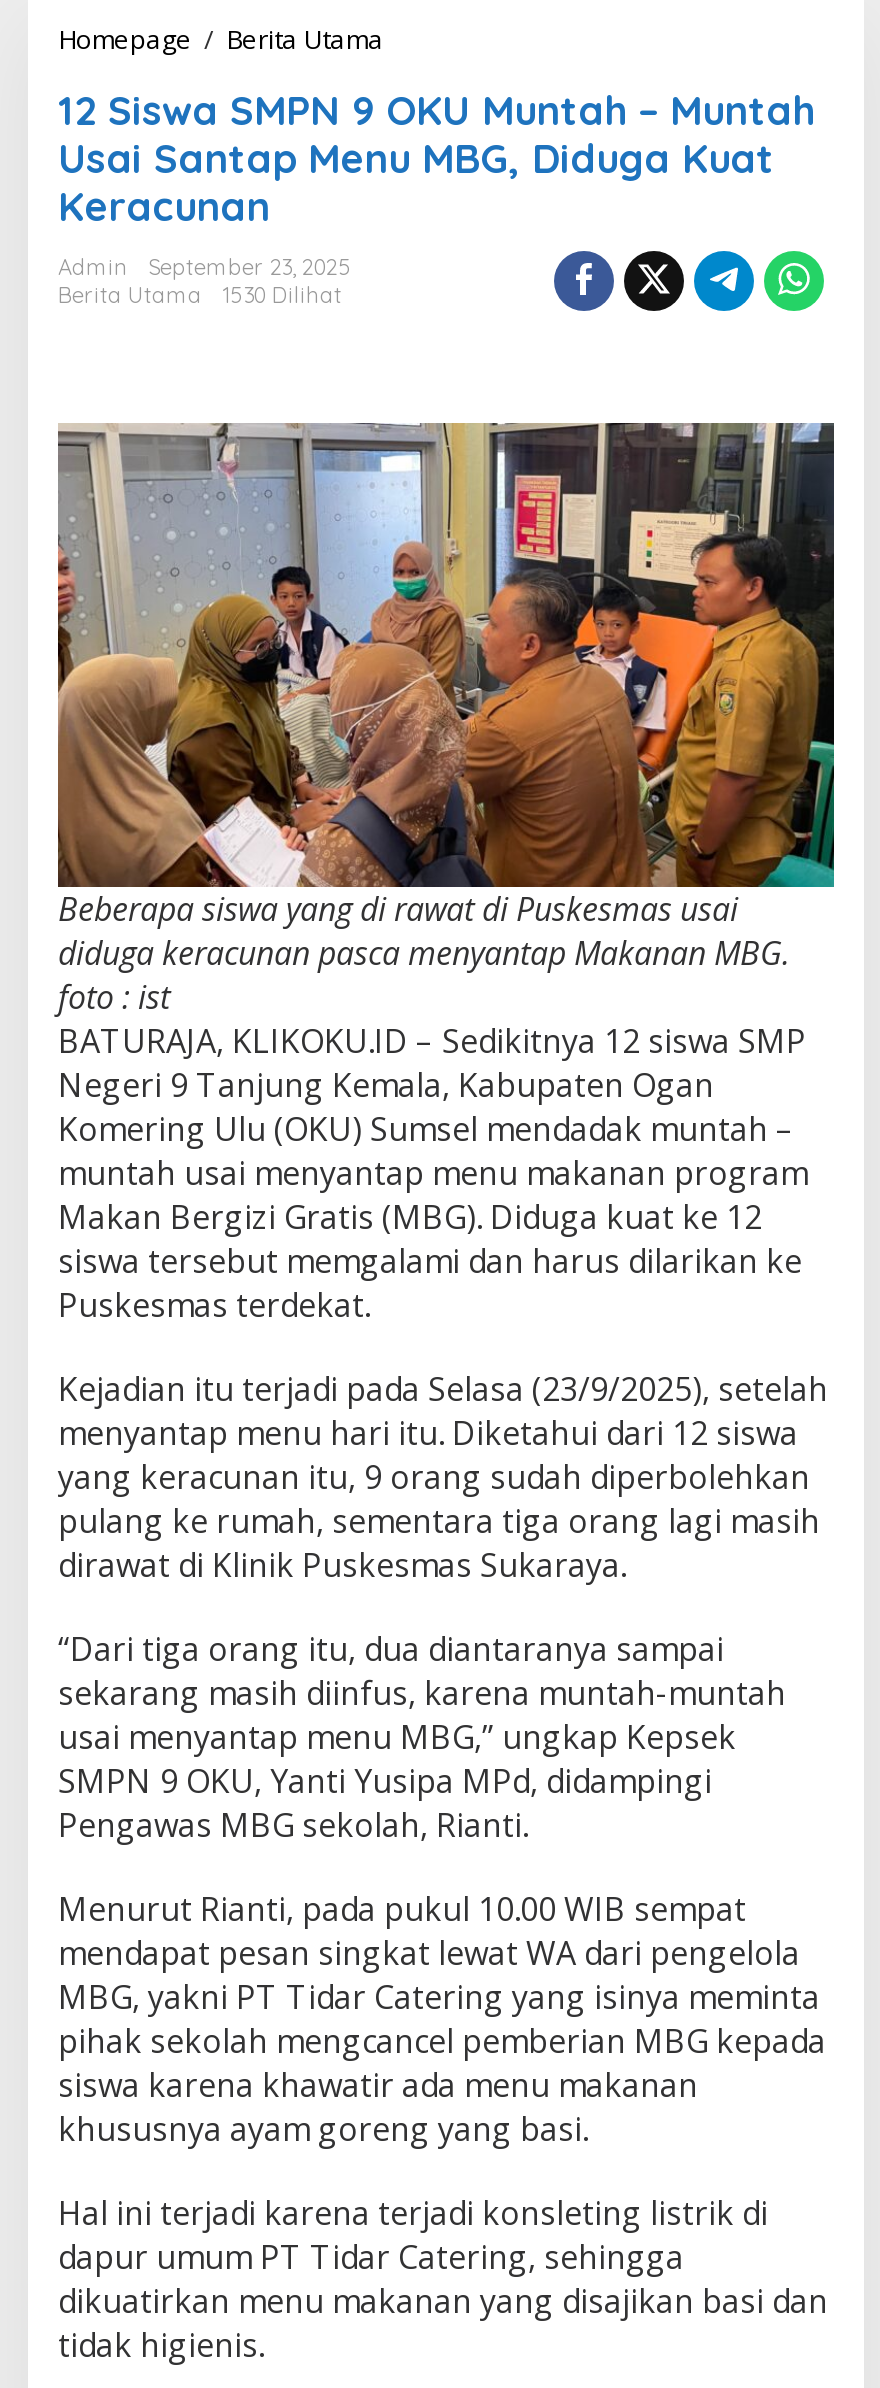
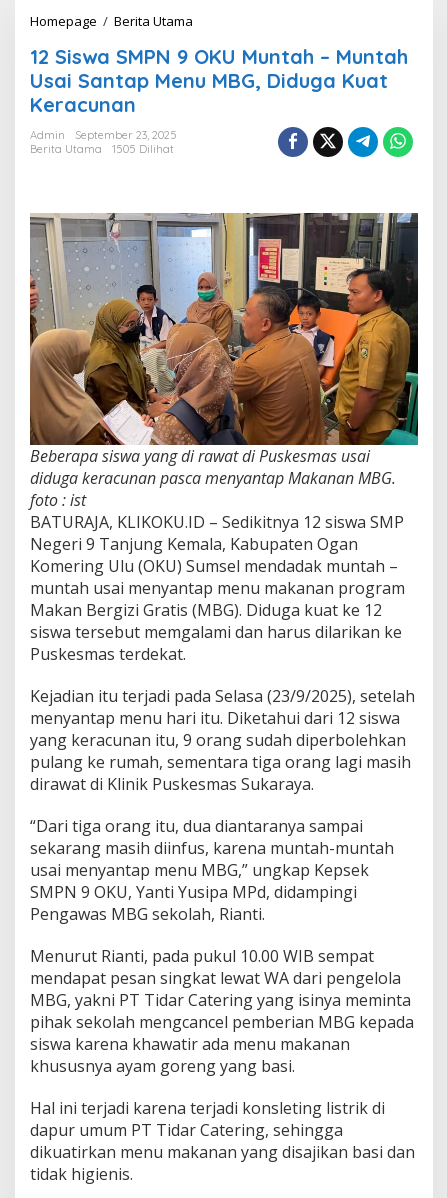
- 1530 Dilihat
+ 1505 Dilihat
